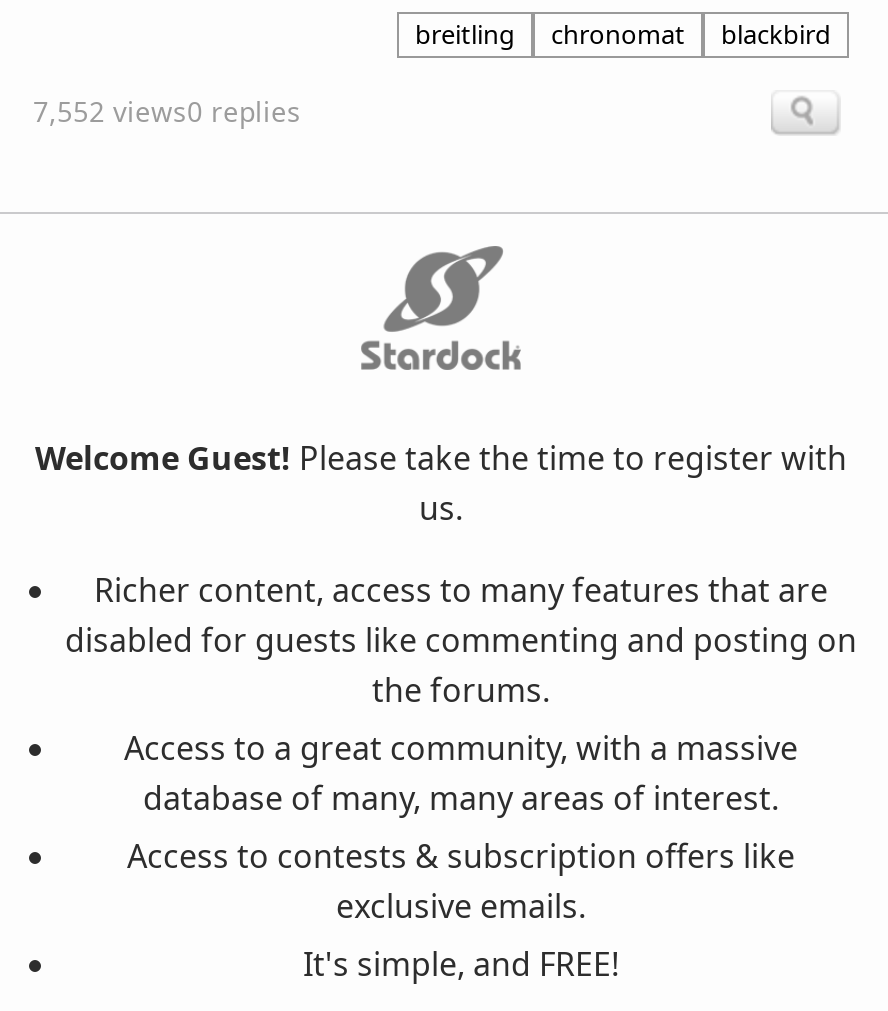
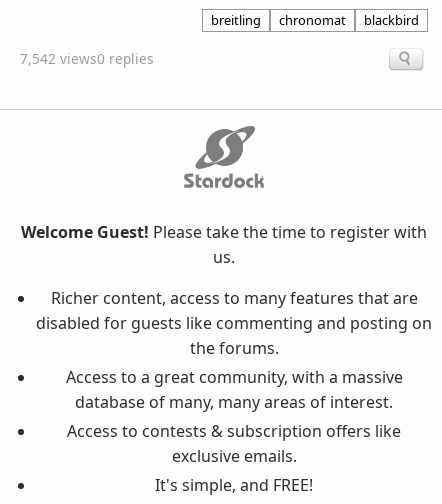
- 7,552 views0 replies
+ 7,542 views0 replies
